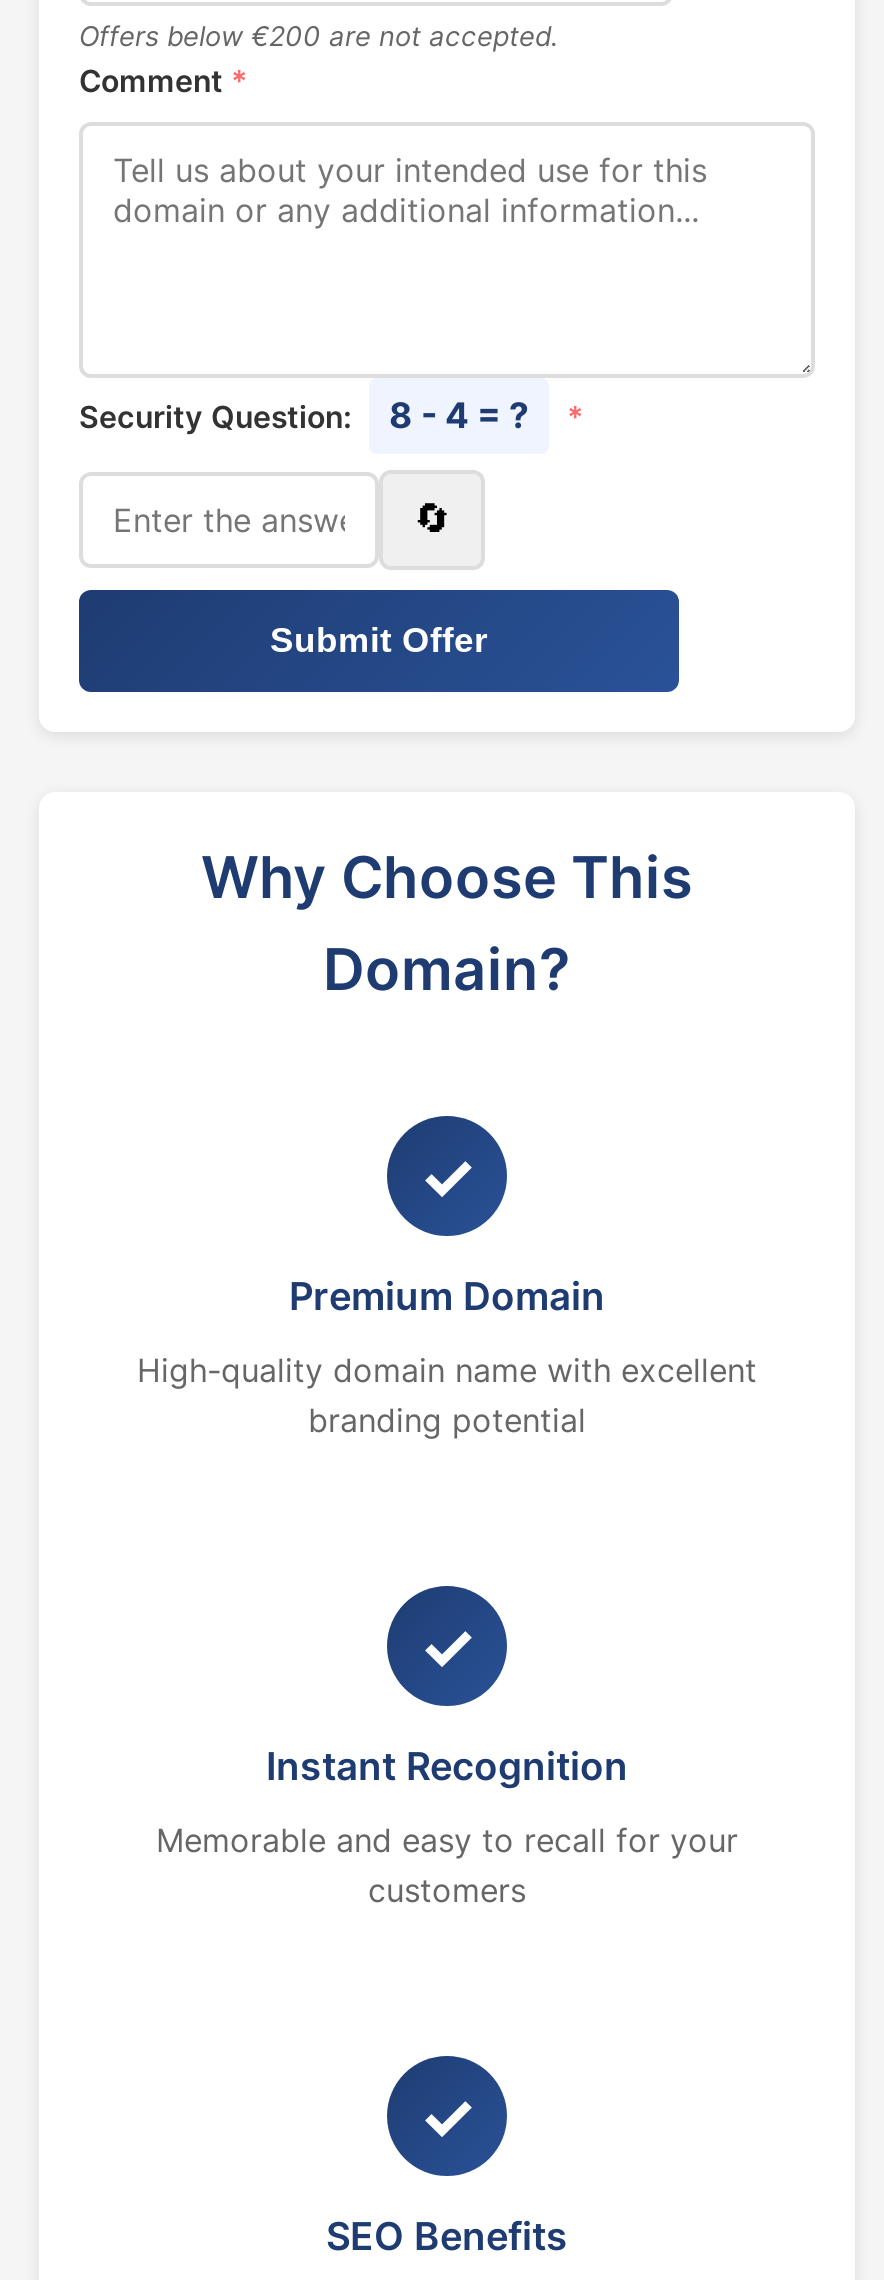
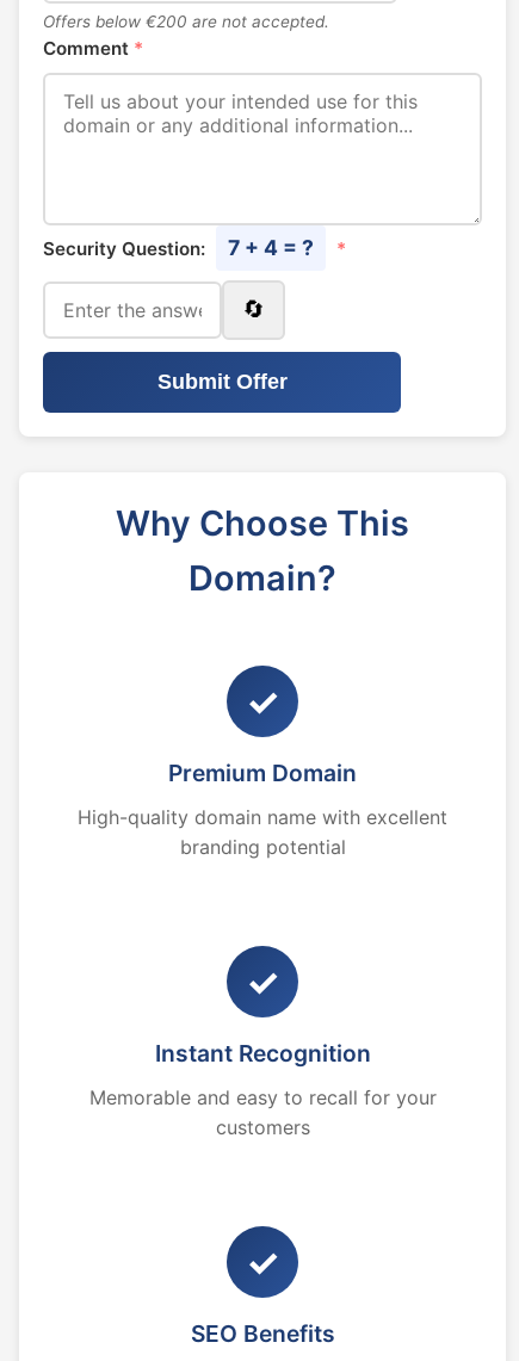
- 8 - 4 = ?
+ 7 + 4 = ?
